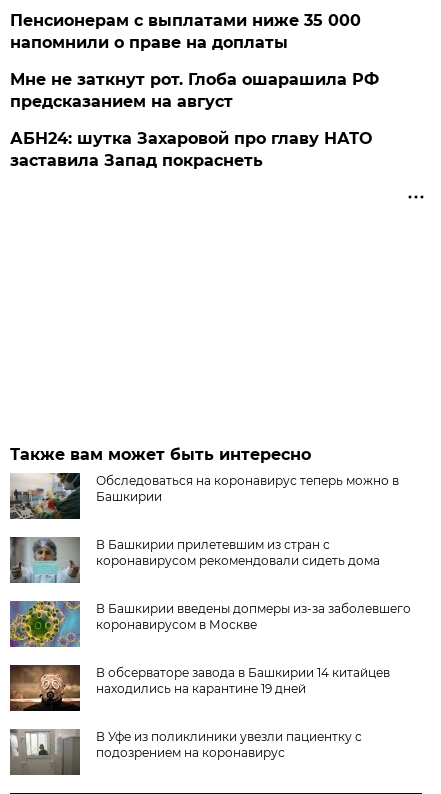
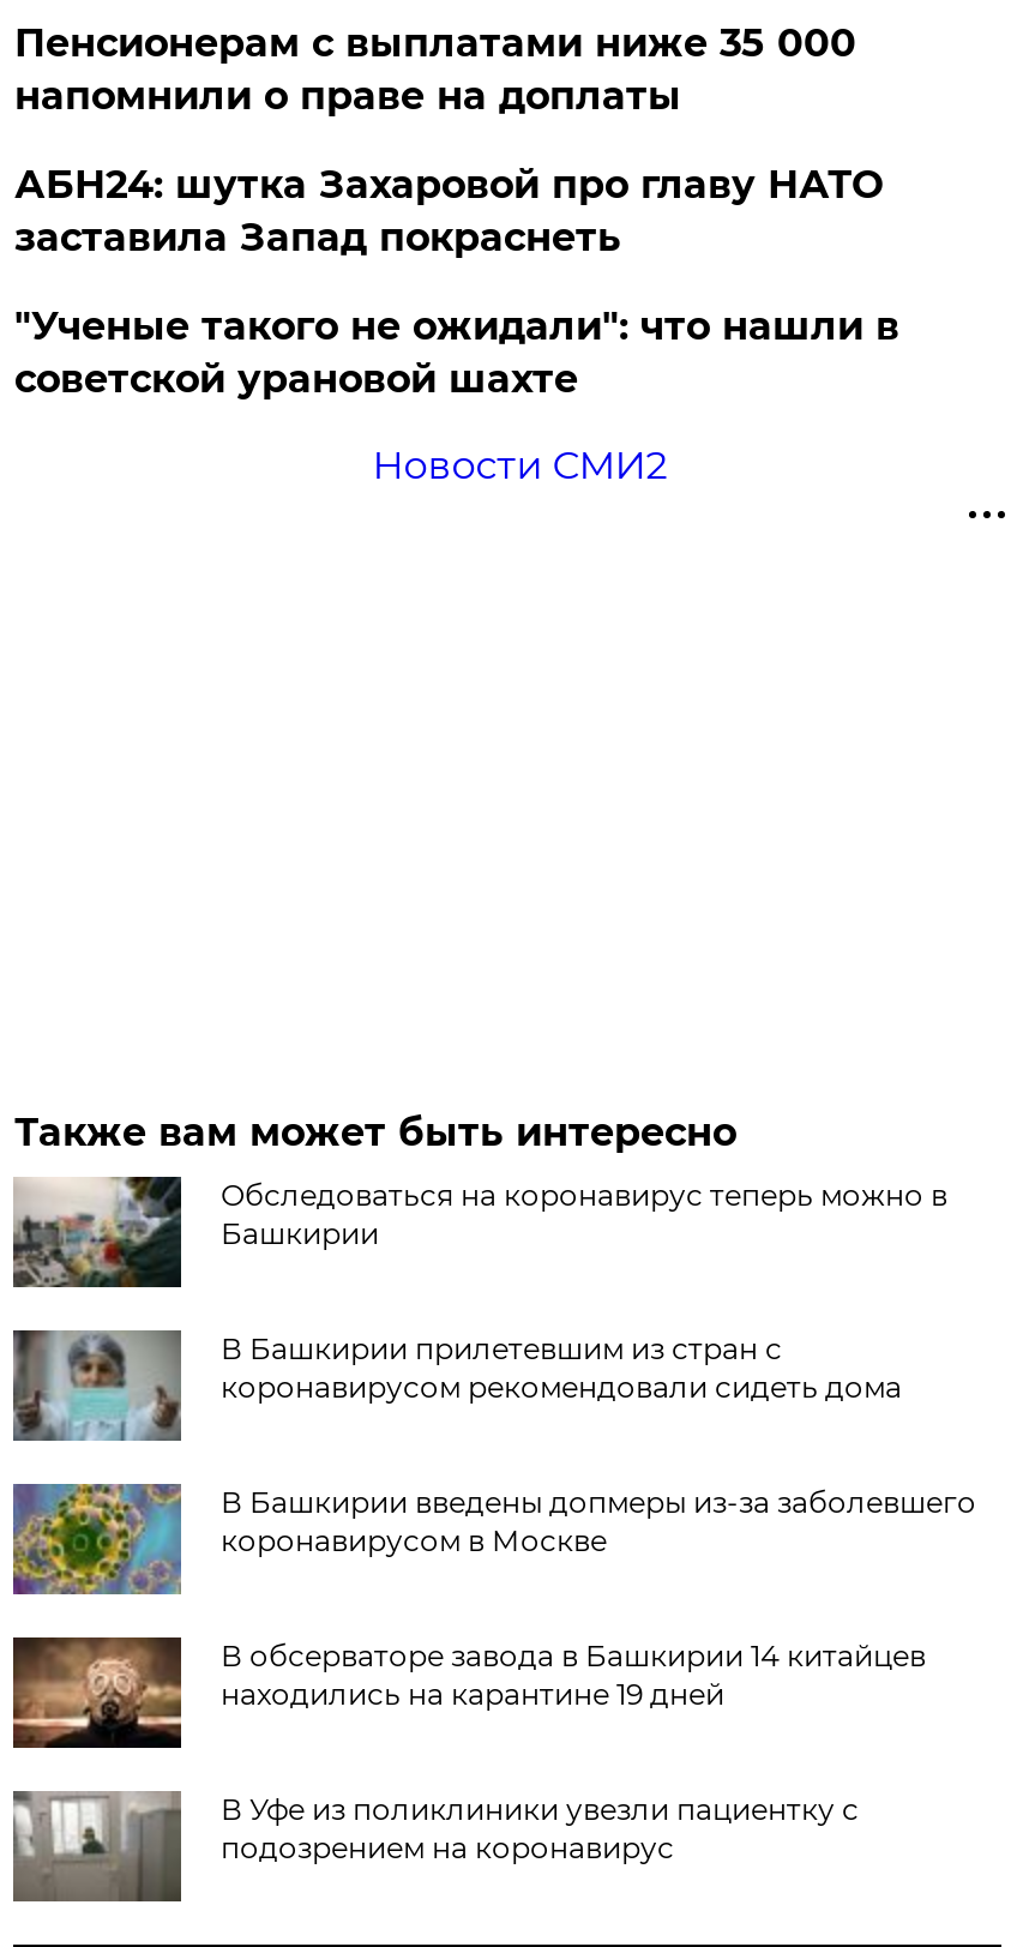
- Мне не заткнут рот. Глоба ошарашила РФ
- предсказанием на август

moved up: АБН24: шутка Захаровой про главу НАТО | заставила Запад покраснеть

+ "Ученые такого не ожидали": что нашли в
+ советской урановой шахте
+ Новости СМИ2
